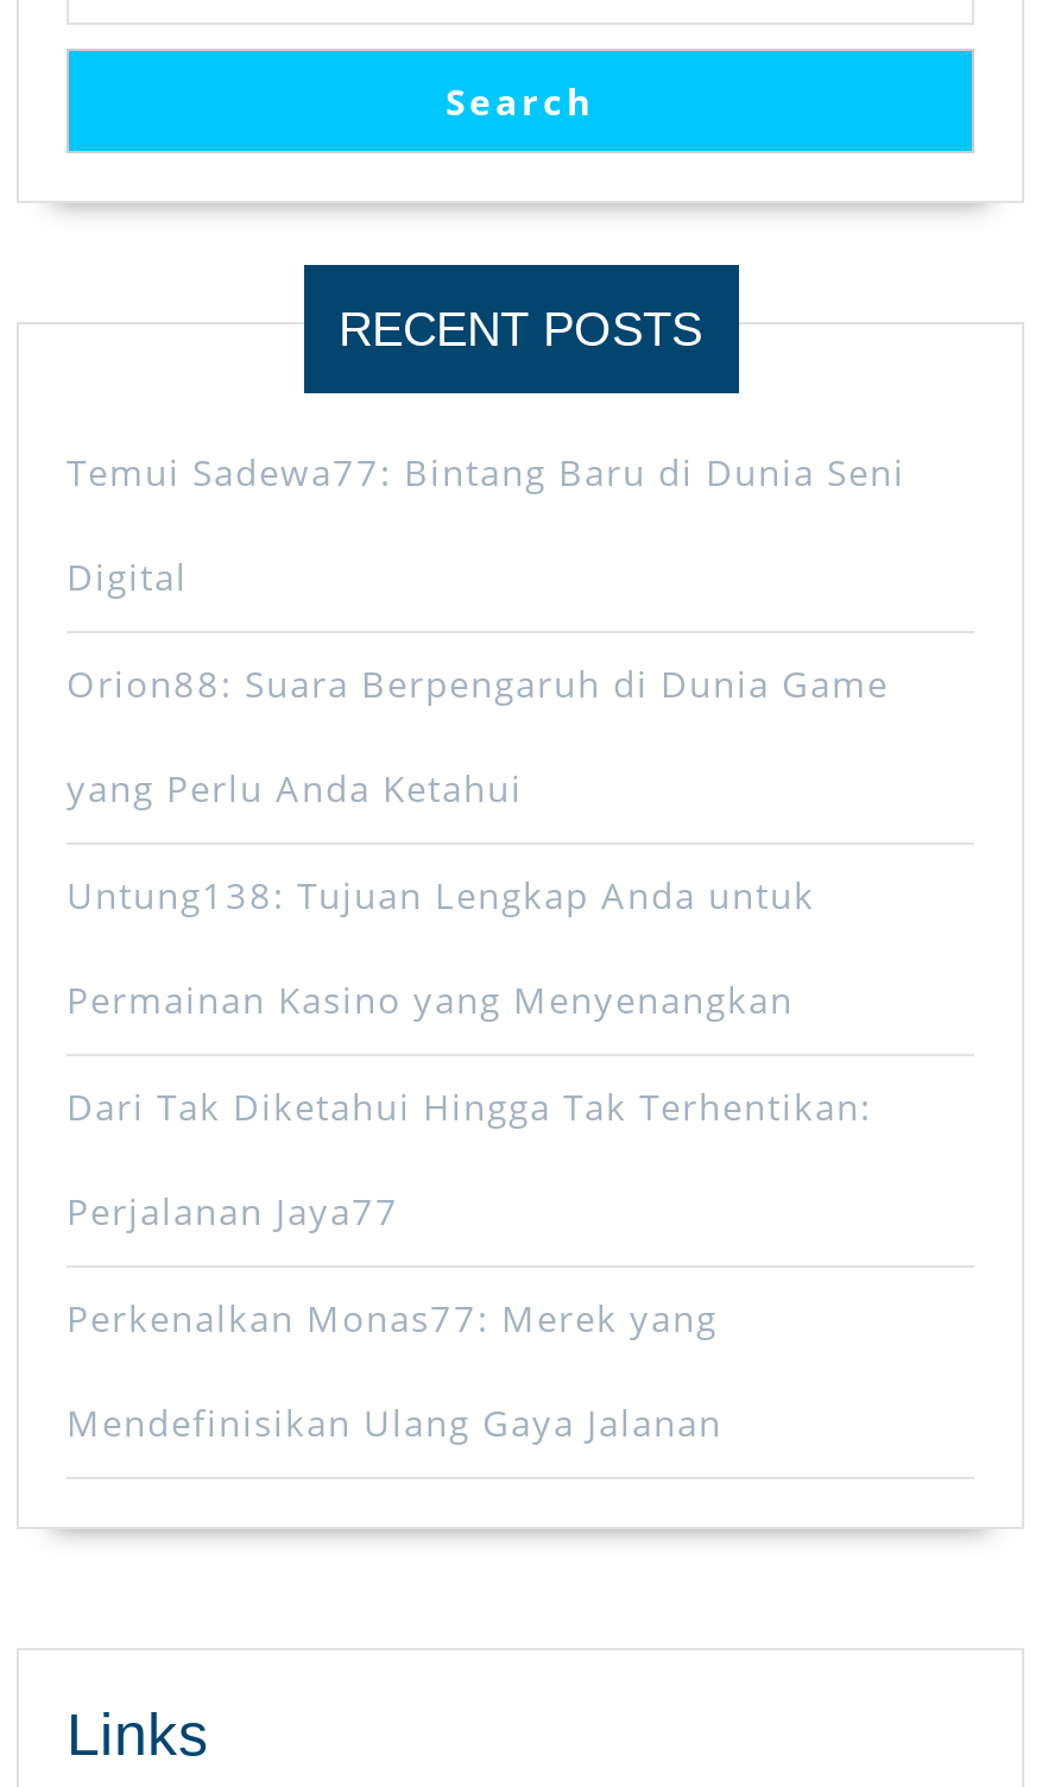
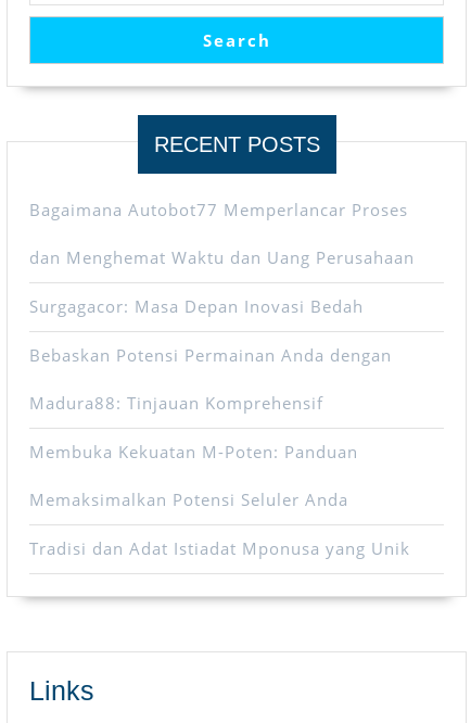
- Temui Sadewa77: Bintang Baru di Dunia Seni
- Digital
- Orion88: Suara Berpengaruh di Dunia Game
- yang Perlu Anda Ketahui
- Untung138: Tujuan Lengkap Anda untuk
- Permainan Kasino yang Menyenangkan
- Dari Tak Diketahui Hingga Tak Terhentikan:
- Perjalanan Jaya77
- Perkenalkan Monas77: Merek yang
- Mendefinisikan Ulang Gaya Jalanan
+ Bagaimana Autobot77 Memperlancar Proses
+ dan Menghemat Waktu dan Uang Perusahaan
+ Surgagacor: Masa Depan Inovasi Bedah
+ Bebaskan Potensi Permainan Anda dengan
+ Madura88: Tinjauan Komprehensif
+ Membuka Kekuatan M-Poten: Panduan
+ Memaksimalkan Potensi Seluler Anda
+ Tradisi dan Adat Istiadat Mponusa yang Unik
